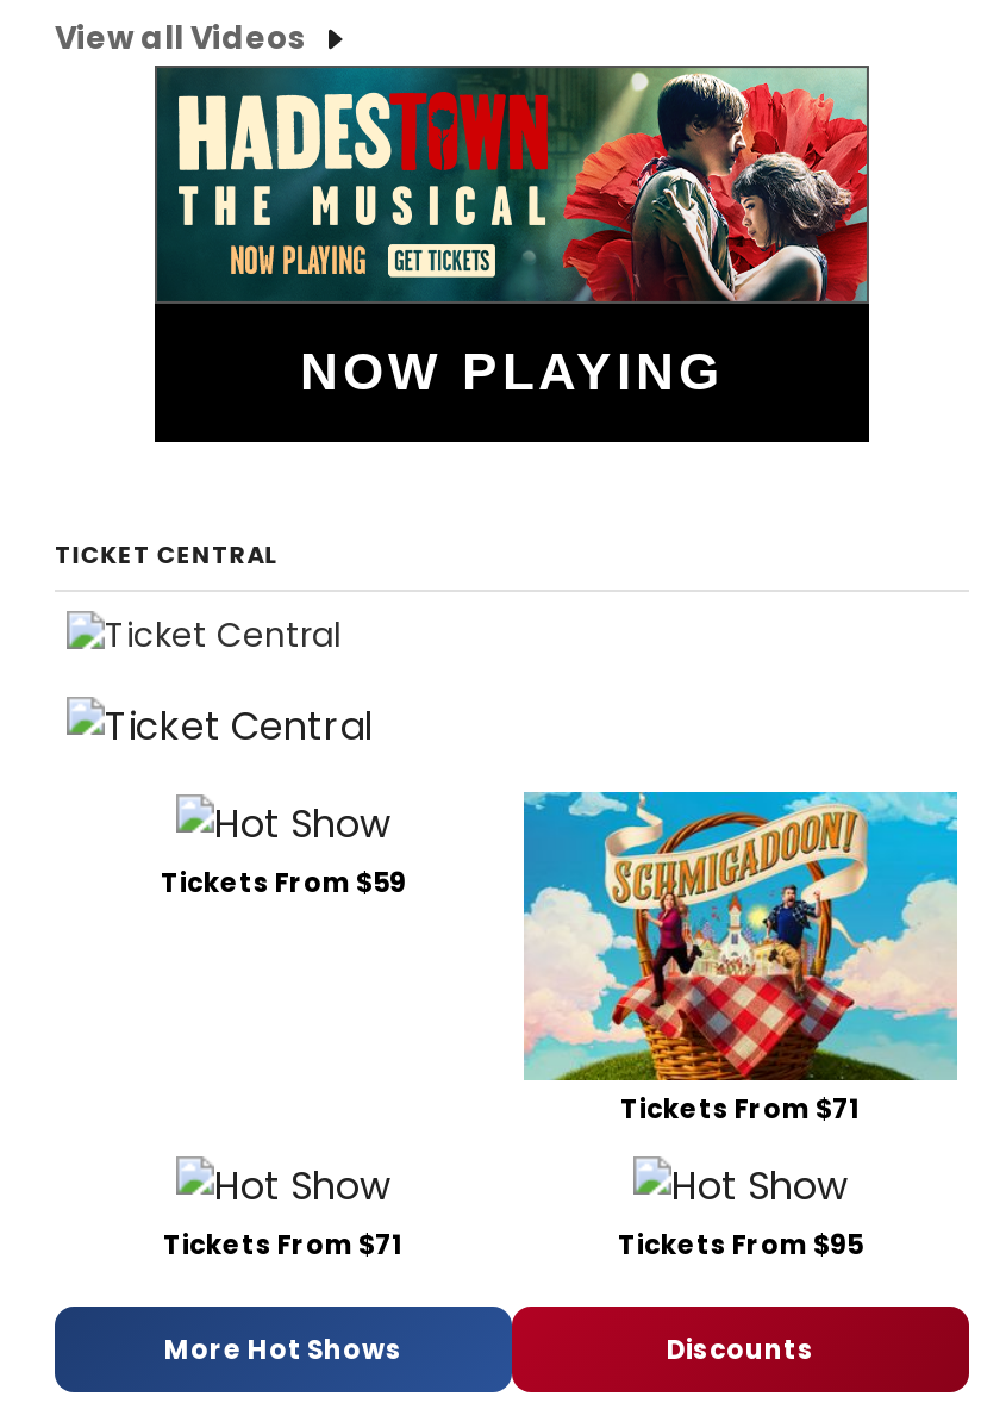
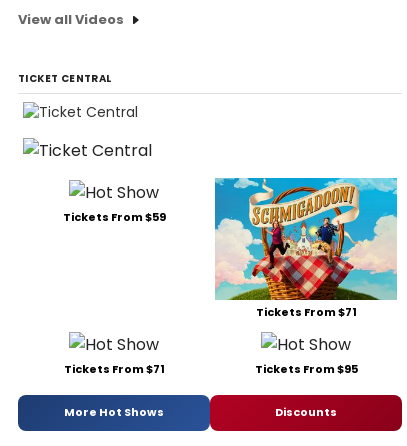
- [image]
- NOW PLAYING
